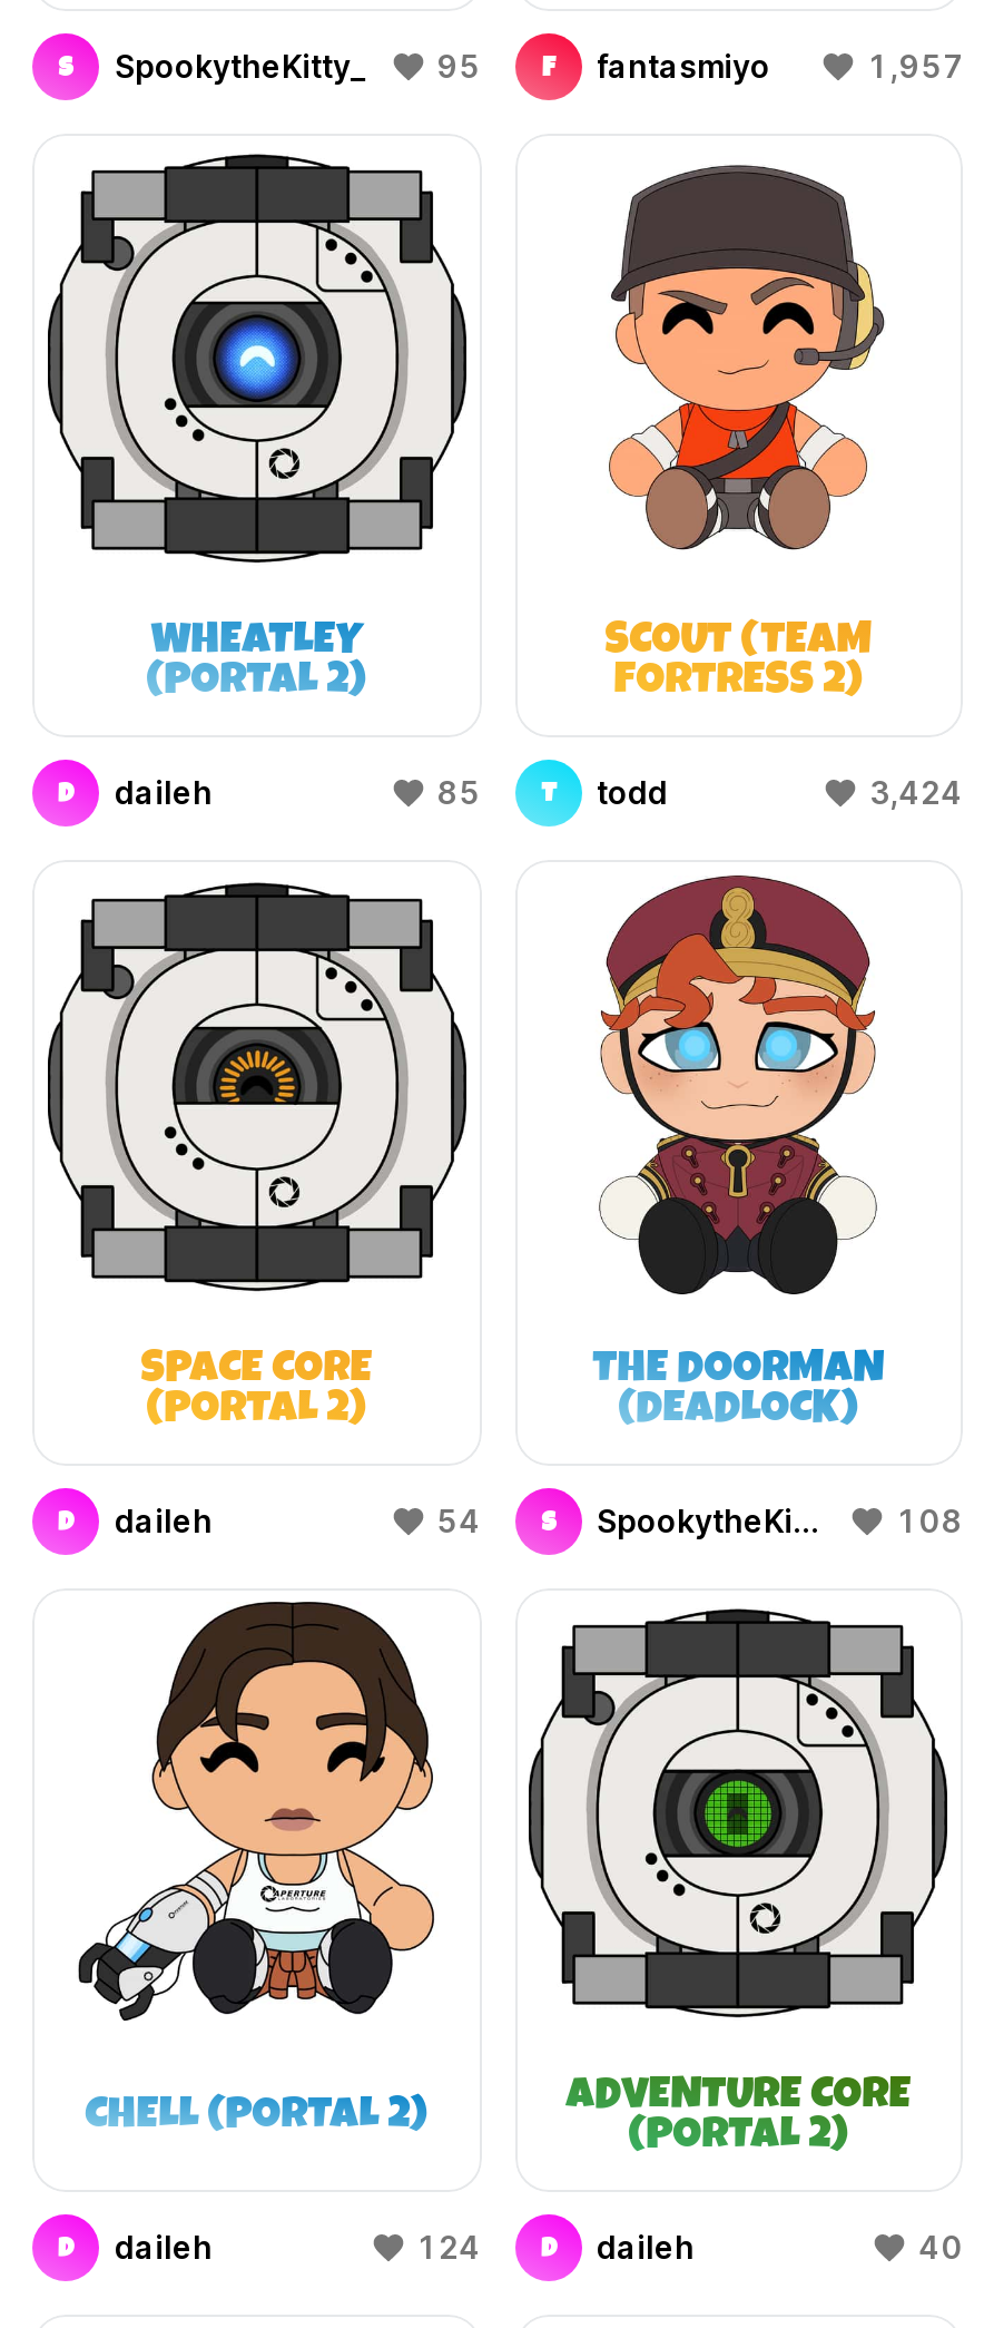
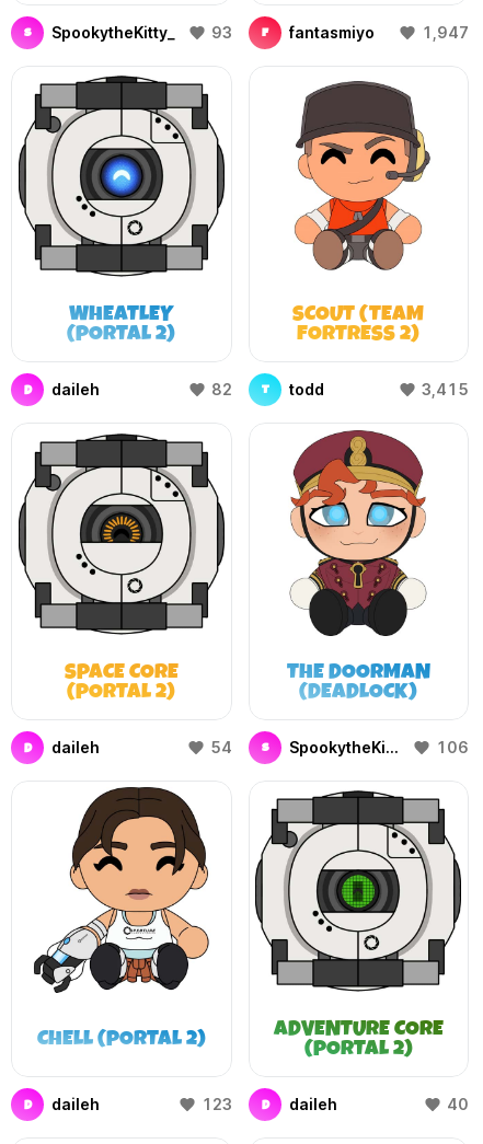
- S SpookytheKitty_ 95
+ S SpookytheKitty_ 93

- 1,957
+ 1,947

- 85
+ 82

- 3,424
+ 3,415

- 108
+ 106

- 124
+ 123
